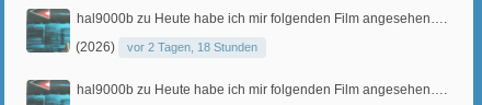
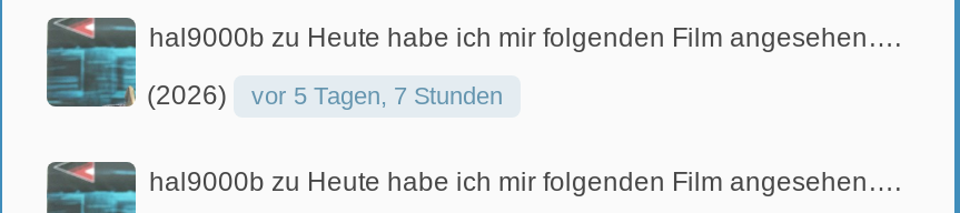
- vor 2 Tagen, 18 Stunden
+ vor 5 Tagen, 7 Stunden
